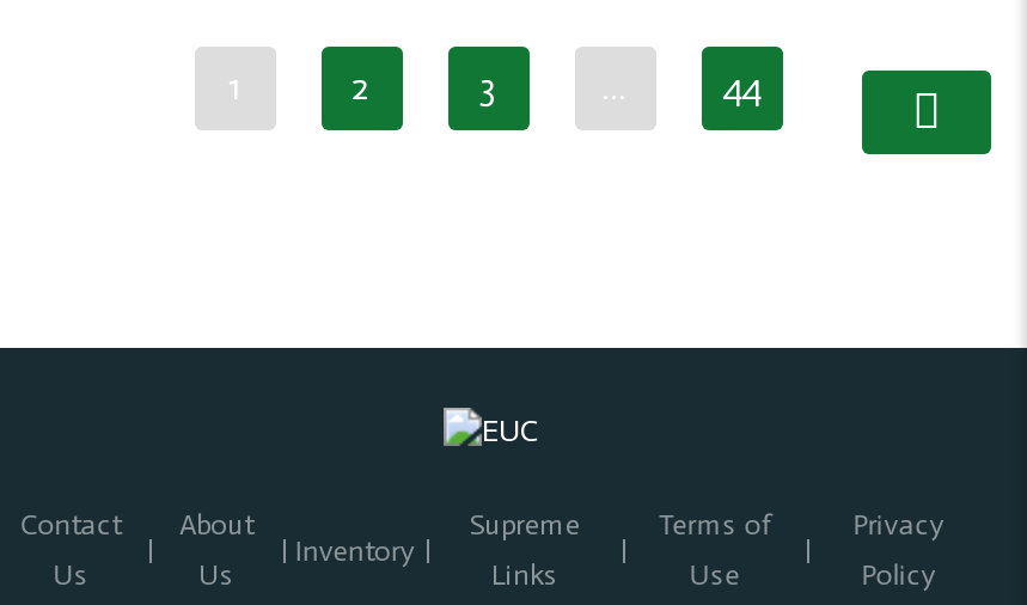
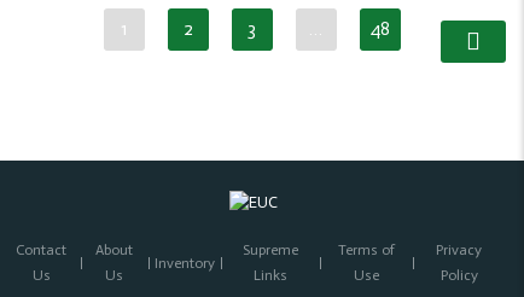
- 44
+ 48
